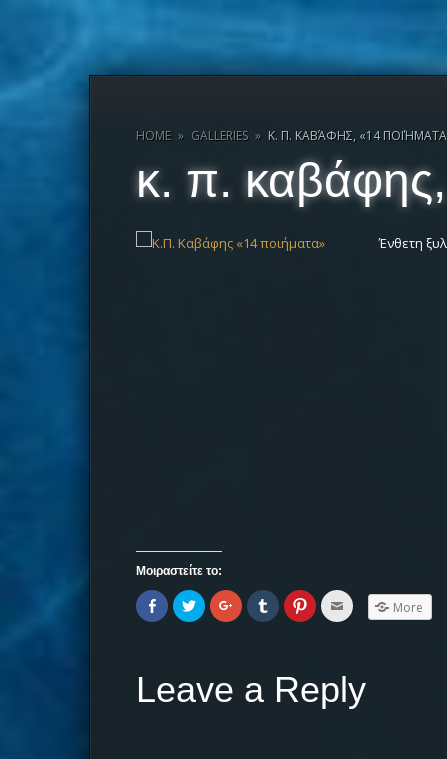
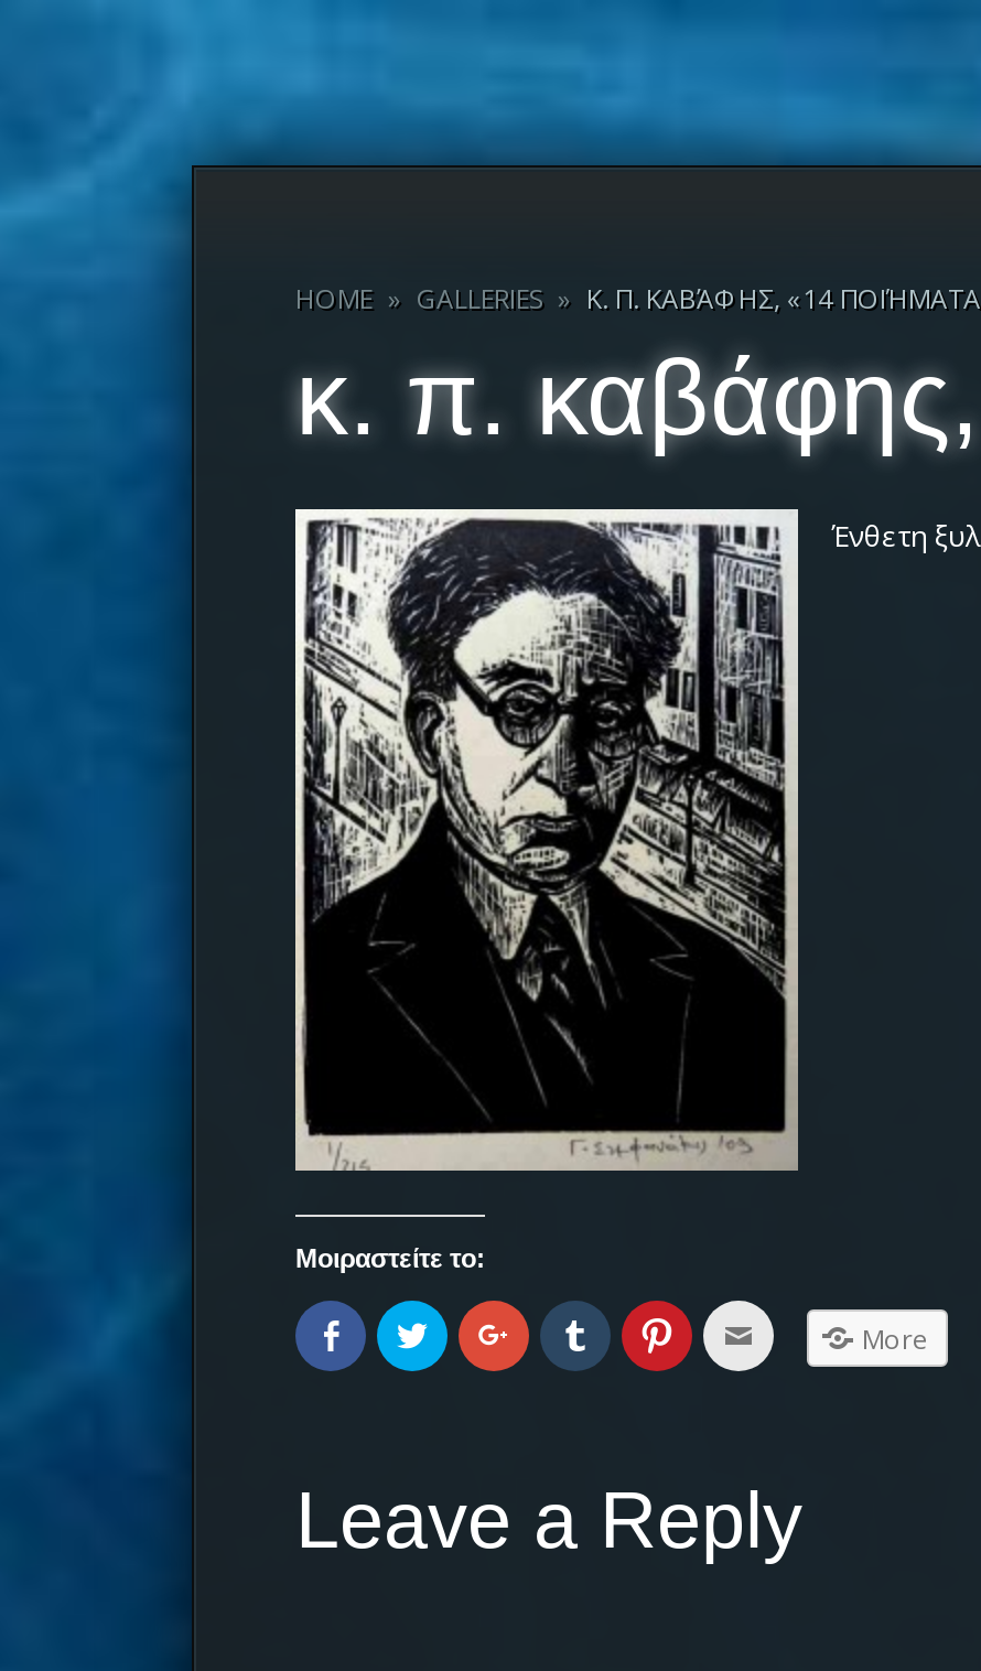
+ [image]
